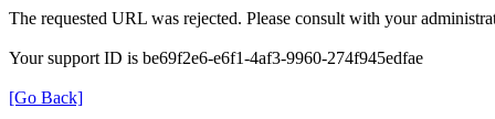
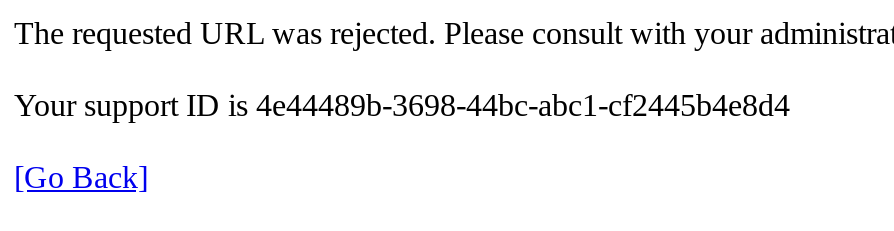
- Your support ID is be69f2e6-e6f1-4af3-9960-274f945edfae
+ Your support ID is 4e44489b-3698-44bc-abc1-cf2445b4e8d4
